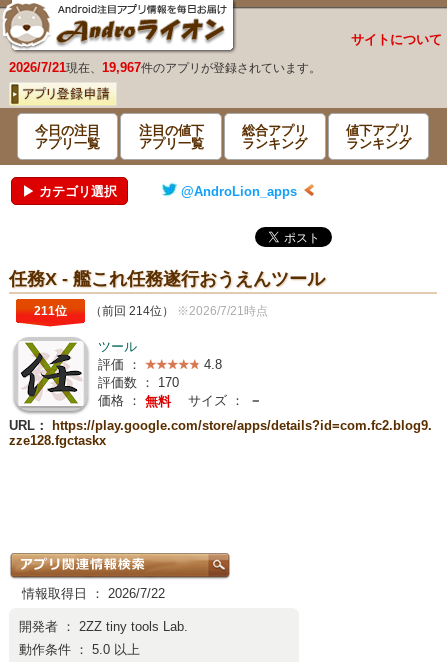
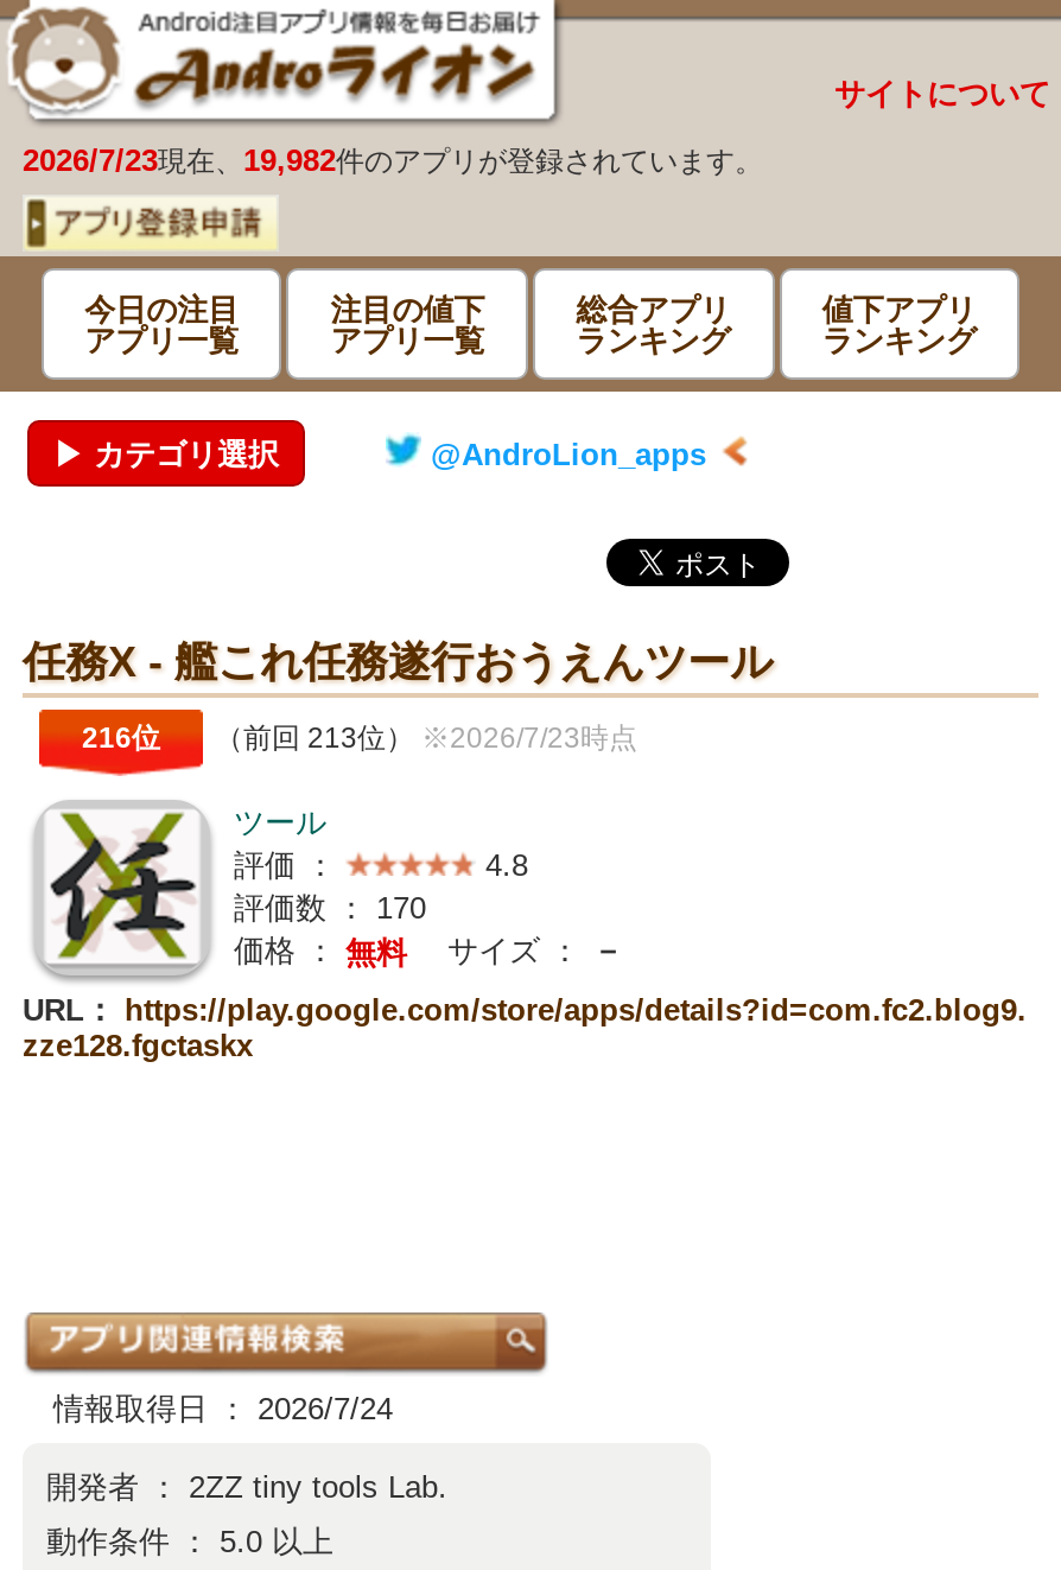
- 2026/7/21現在、19,967件のアプリが登録されています。
+ 2026/7/23現在、19,982件のアプリが登録されています。

- 211位
+ 216位

- （前回 214位）※2026/7/21時点
+ （前回 213位）※2026/7/23時点

- 情報取得日 ： 2026/7/22
+ 情報取得日 ： 2026/7/24
